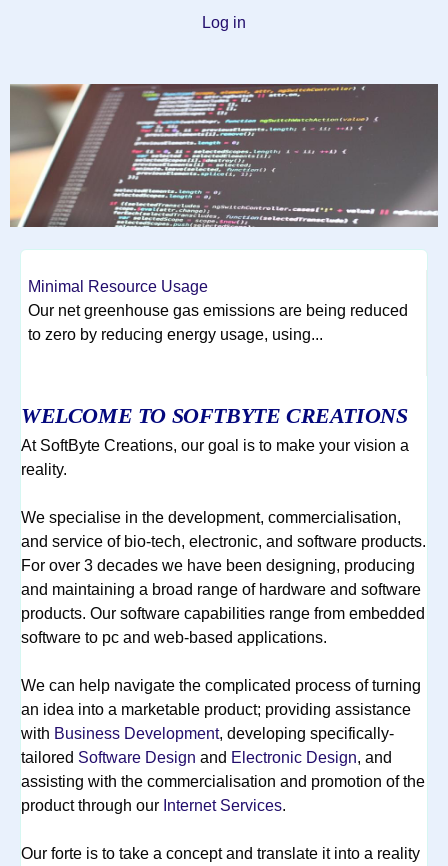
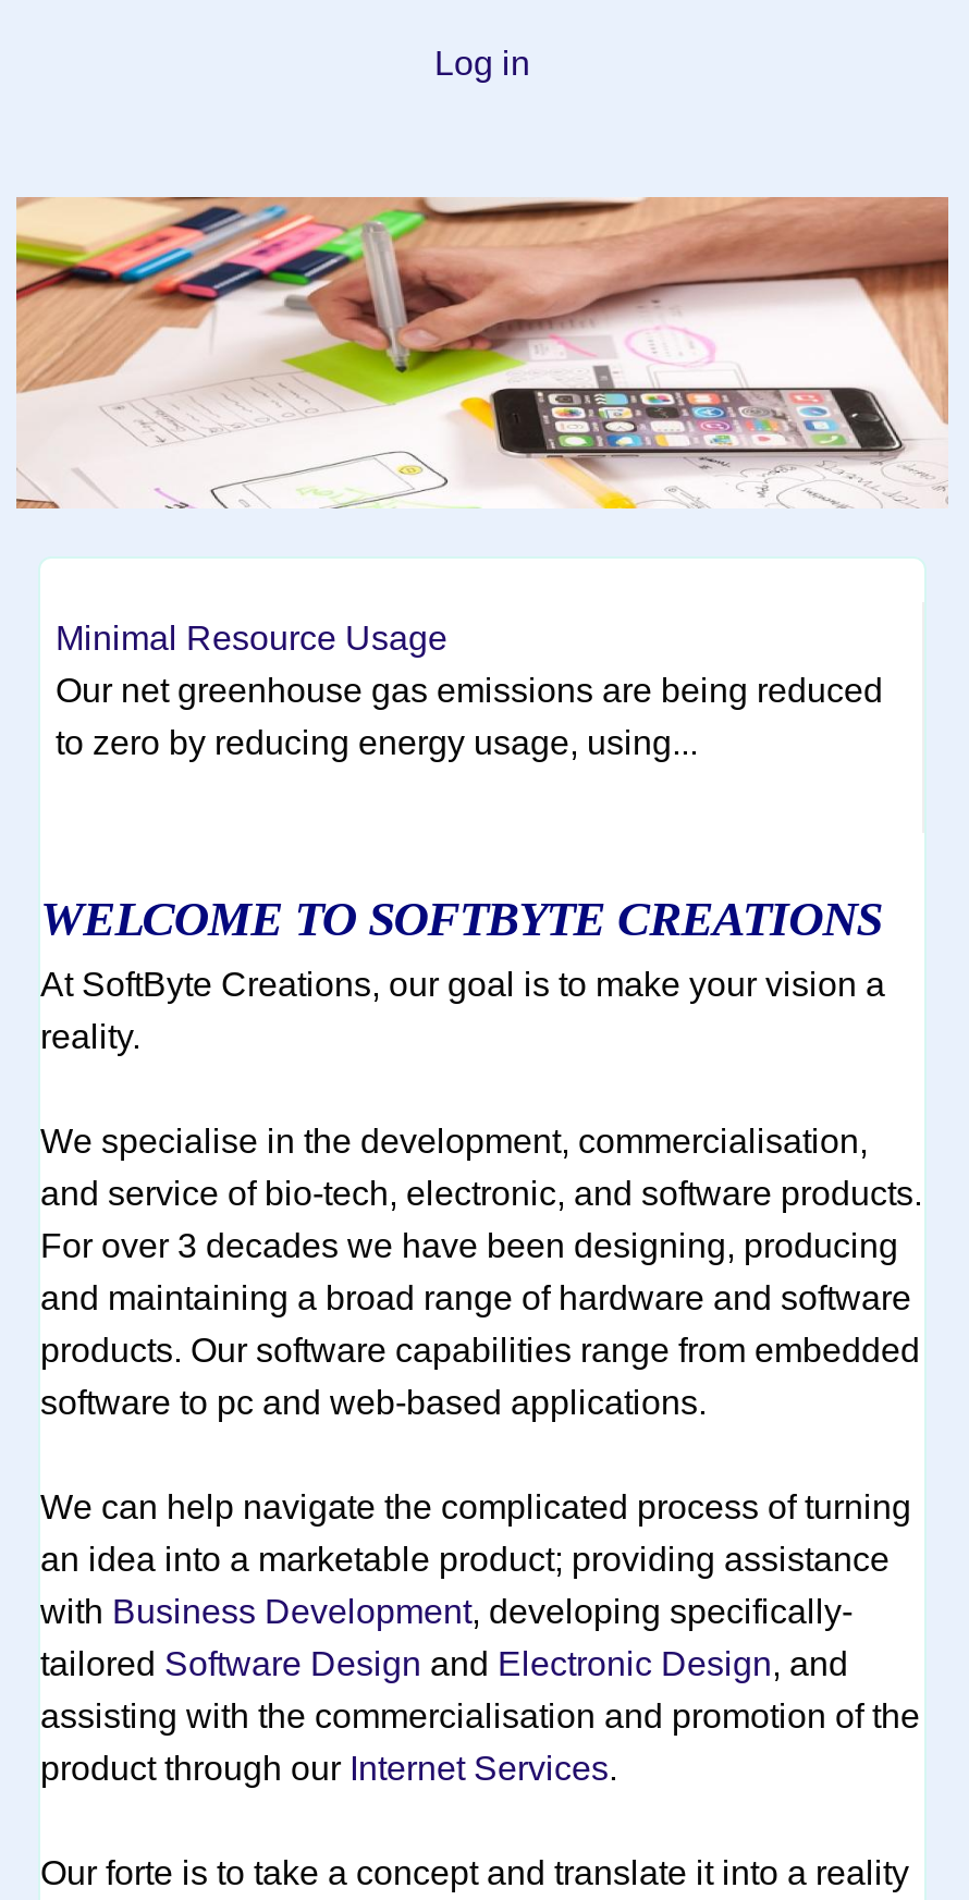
- [image]
+ [image]
